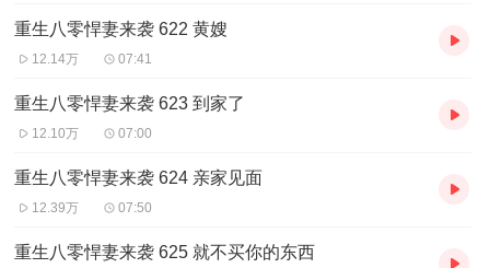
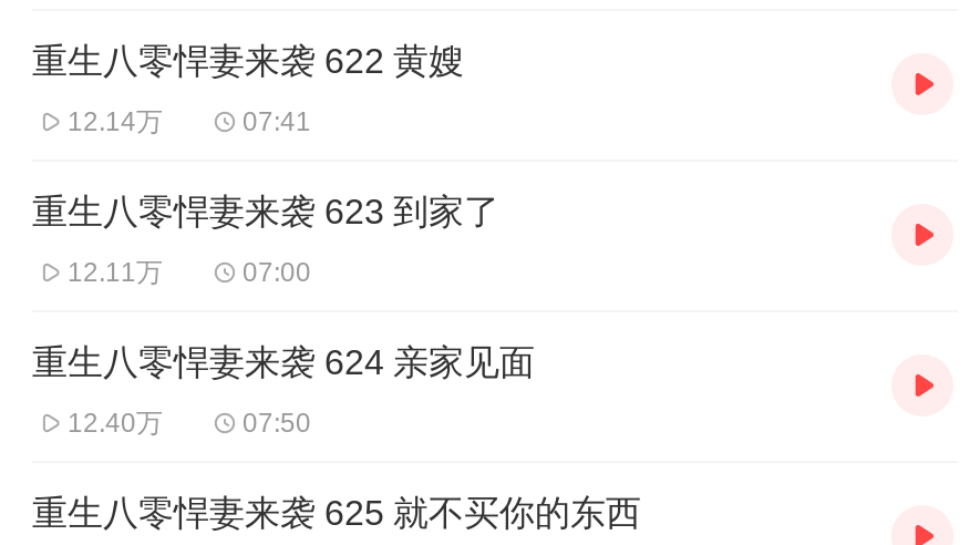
- 12.10万
+ 12.11万

- 12.39万
+ 12.40万
